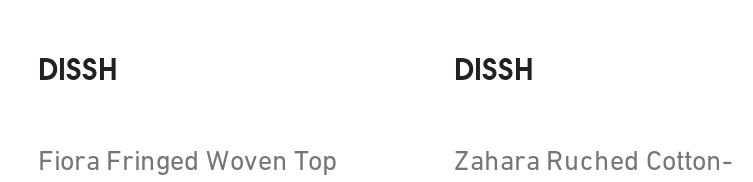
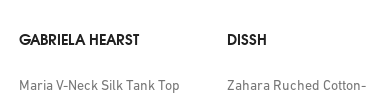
- DISSH
+ GABRIELA HEARST

- Fiora Fringed Woven Top
+ Maria V-Neck Silk Tank Top
